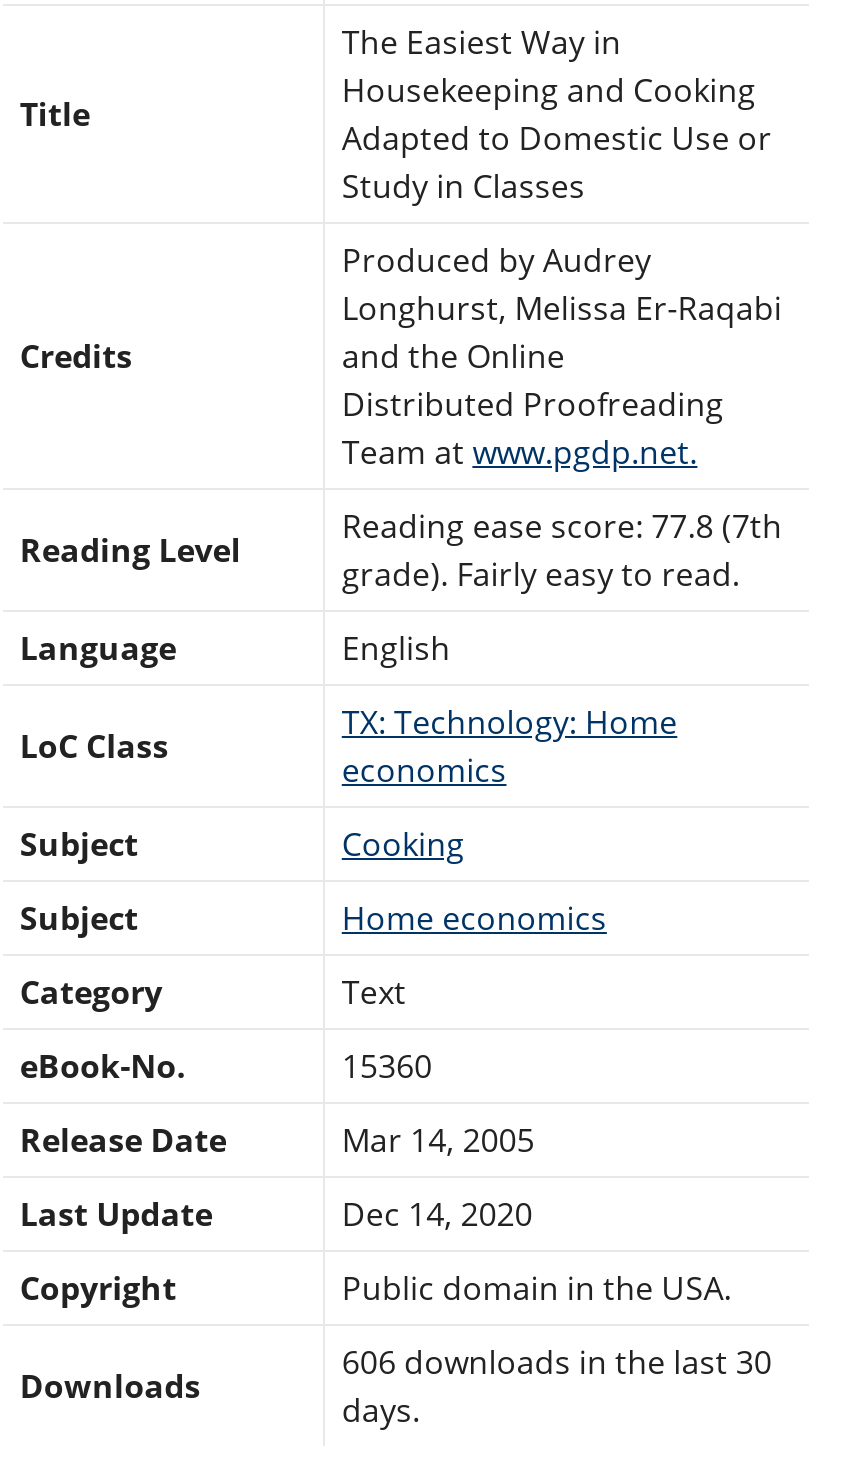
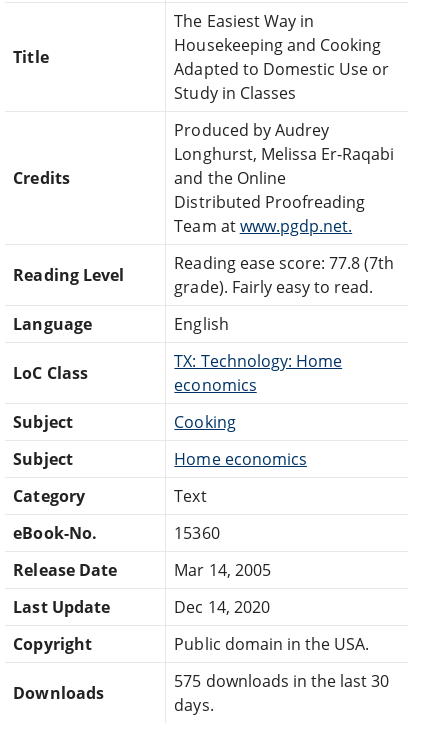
- 606 downloads in the last 30
+ 575 downloads in the last 30
